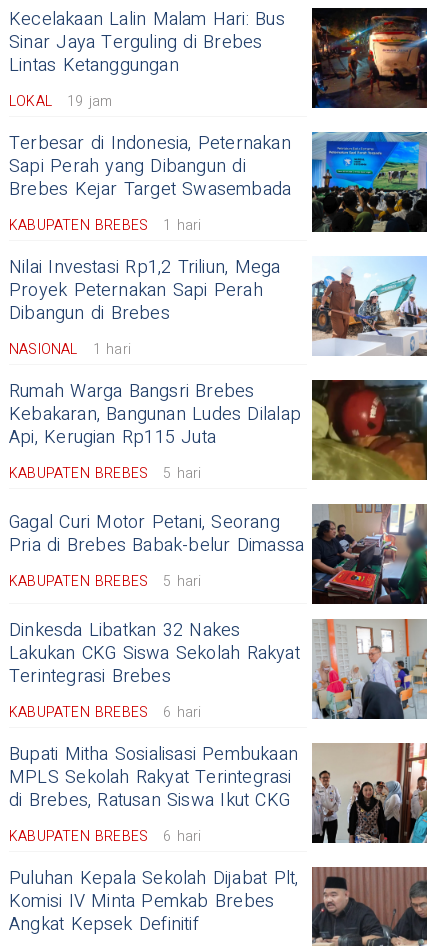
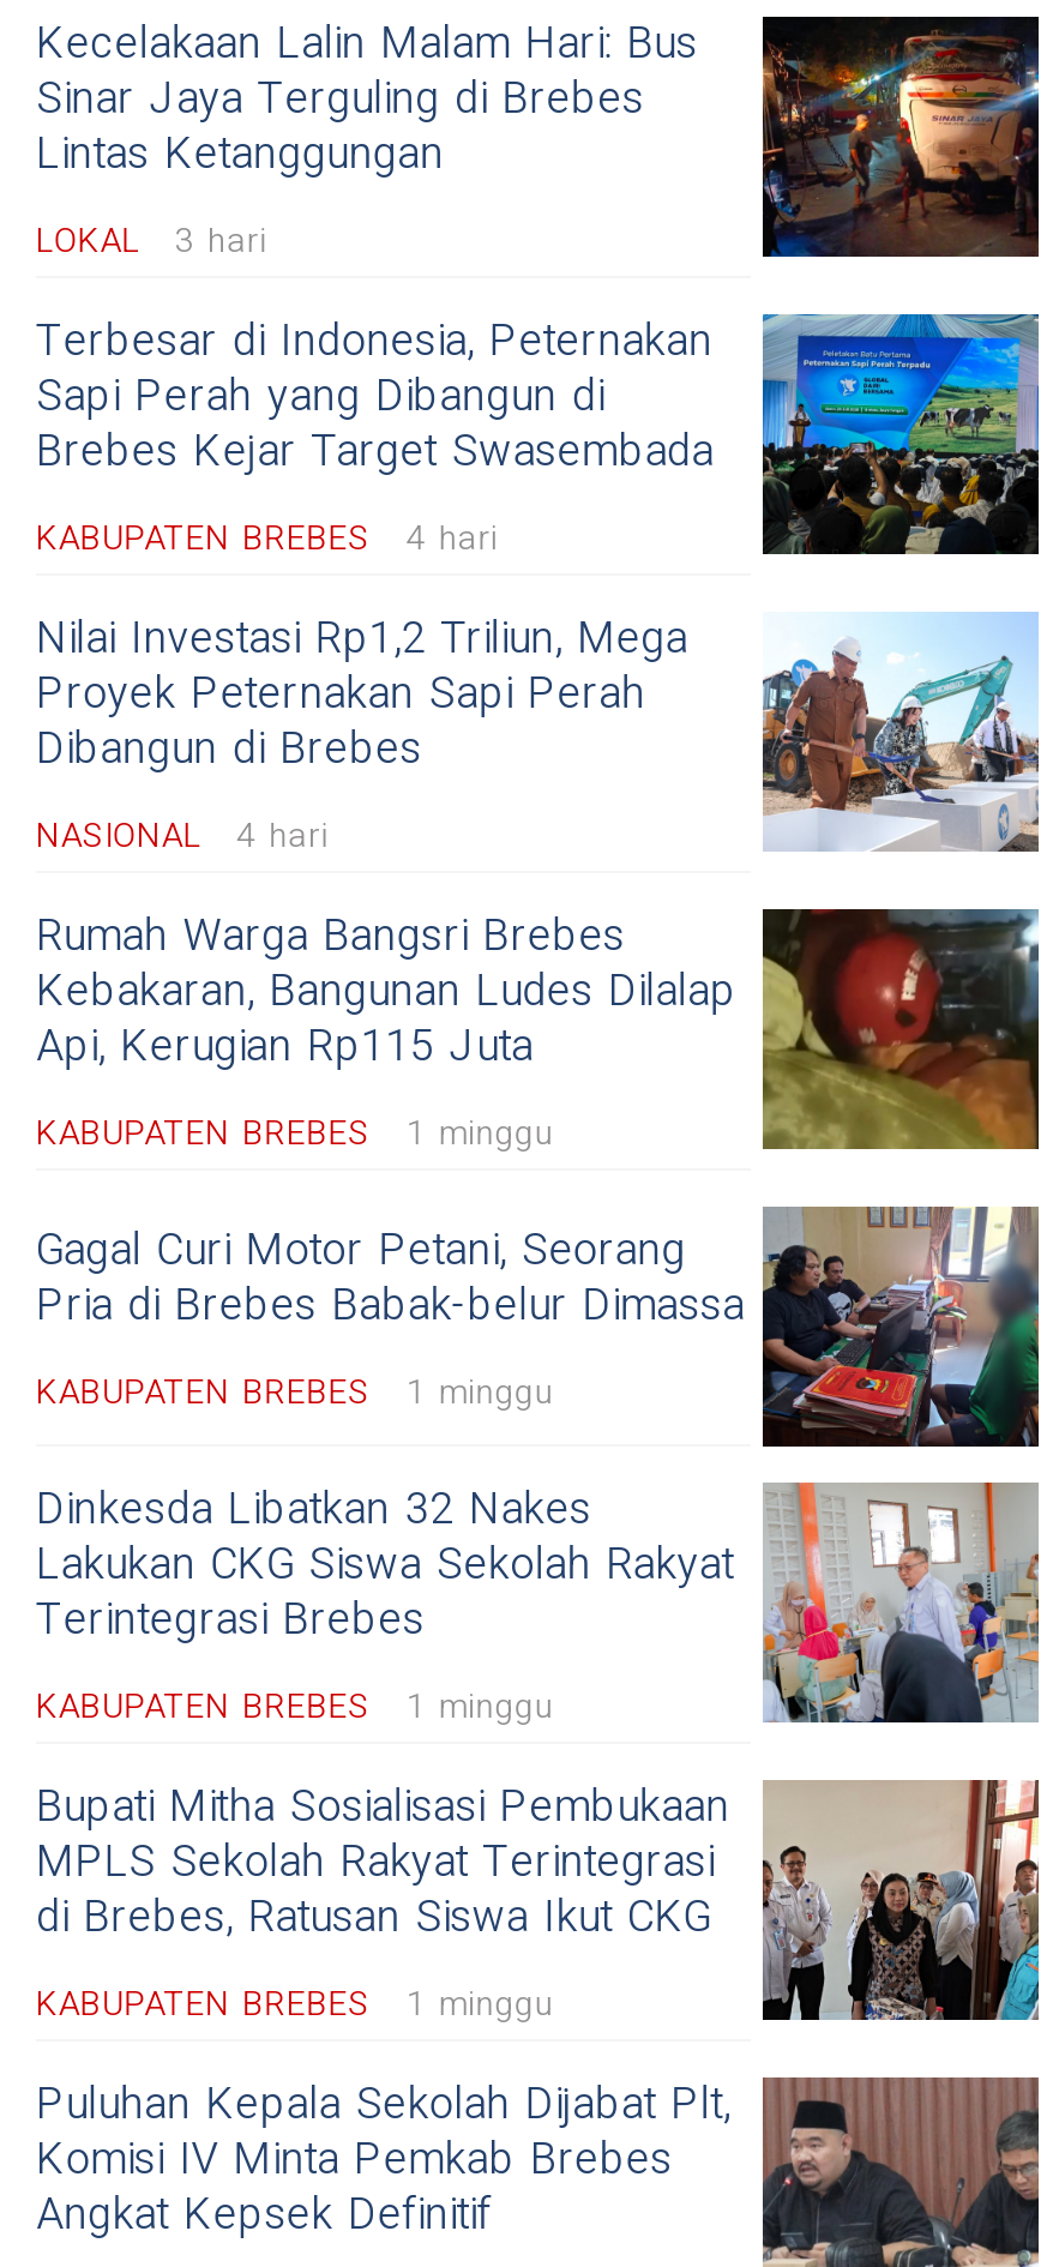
- LOKAL 19 jam
+ LOKAL 3 hari

- KABUPATEN BREBES 1 hari
+ KABUPATEN BREBES 4 hari

- NASIONAL 1 hari
+ NASIONAL 4 hari

- KABUPATEN BREBES 5 hari
+ KABUPATEN BREBES 1 minggu

- KABUPATEN BREBES 5 hari
+ KABUPATEN BREBES 1 minggu

- KABUPATEN BREBES 6 hari
+ KABUPATEN BREBES 1 minggu

- KABUPATEN BREBES 6 hari
+ KABUPATEN BREBES 1 minggu
